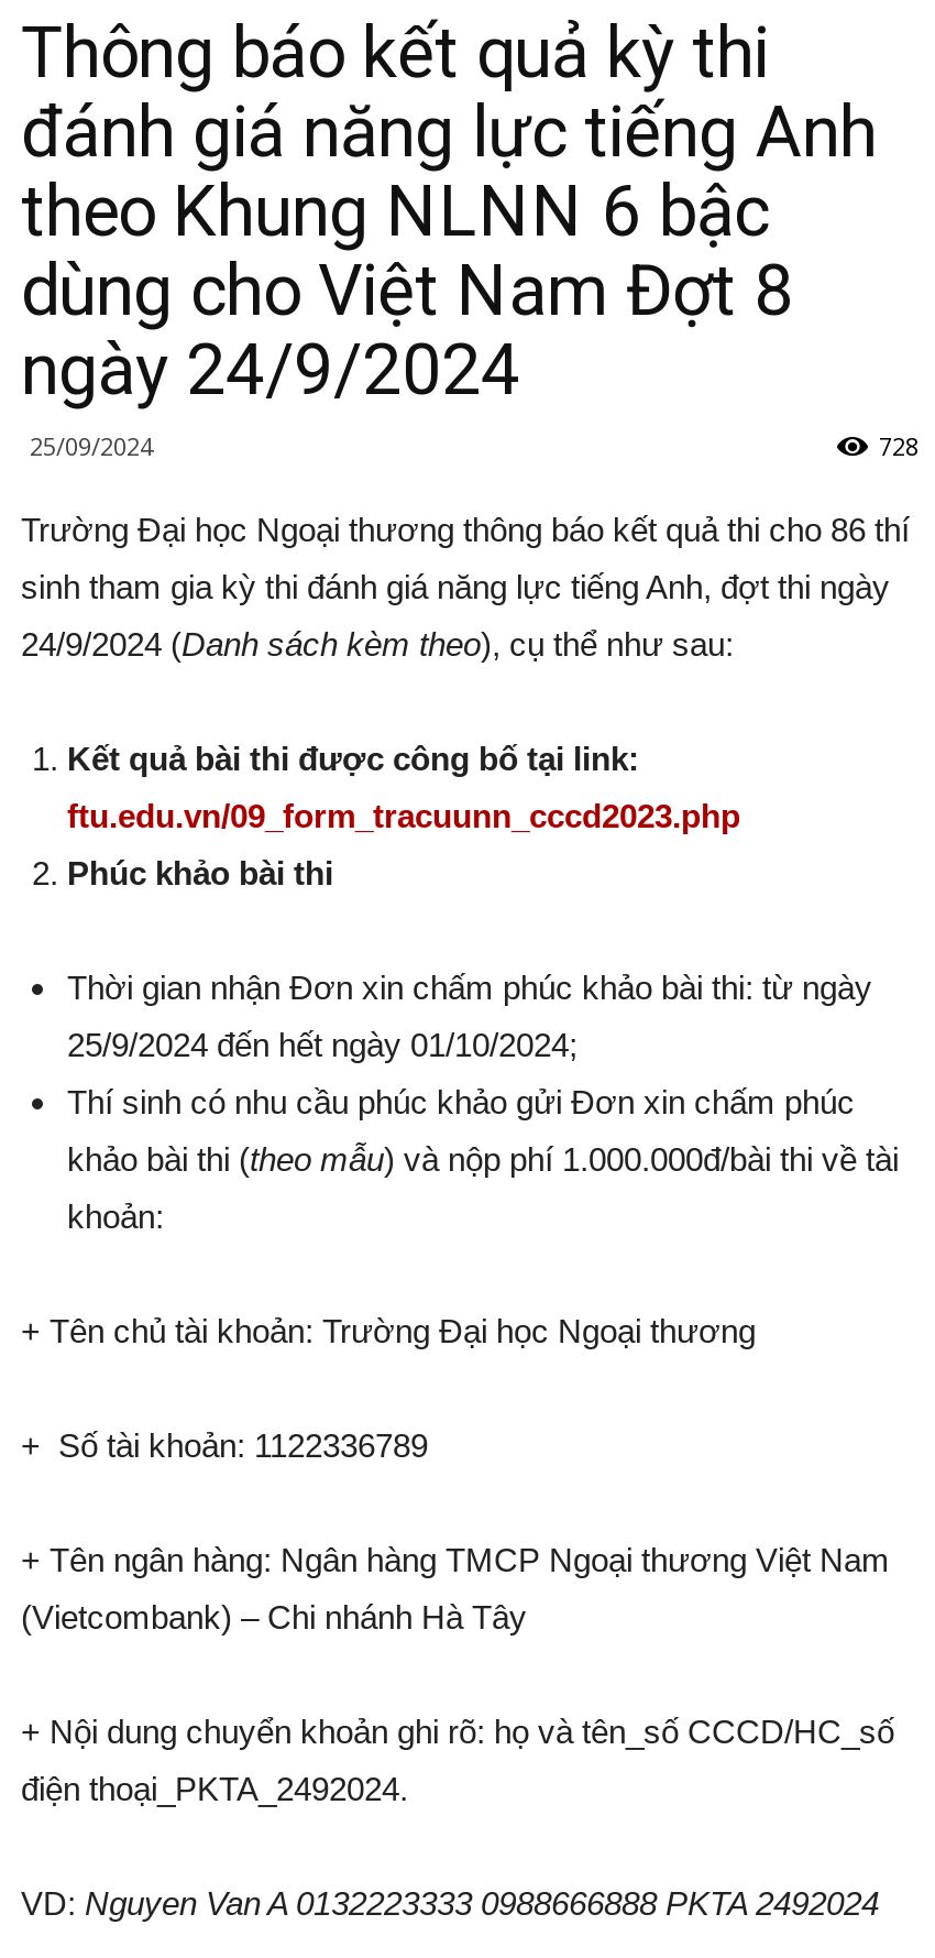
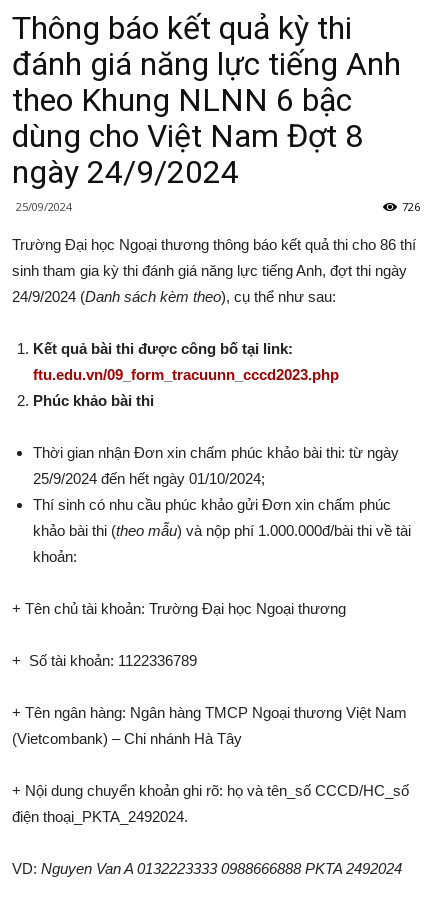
- 728
+ 726
